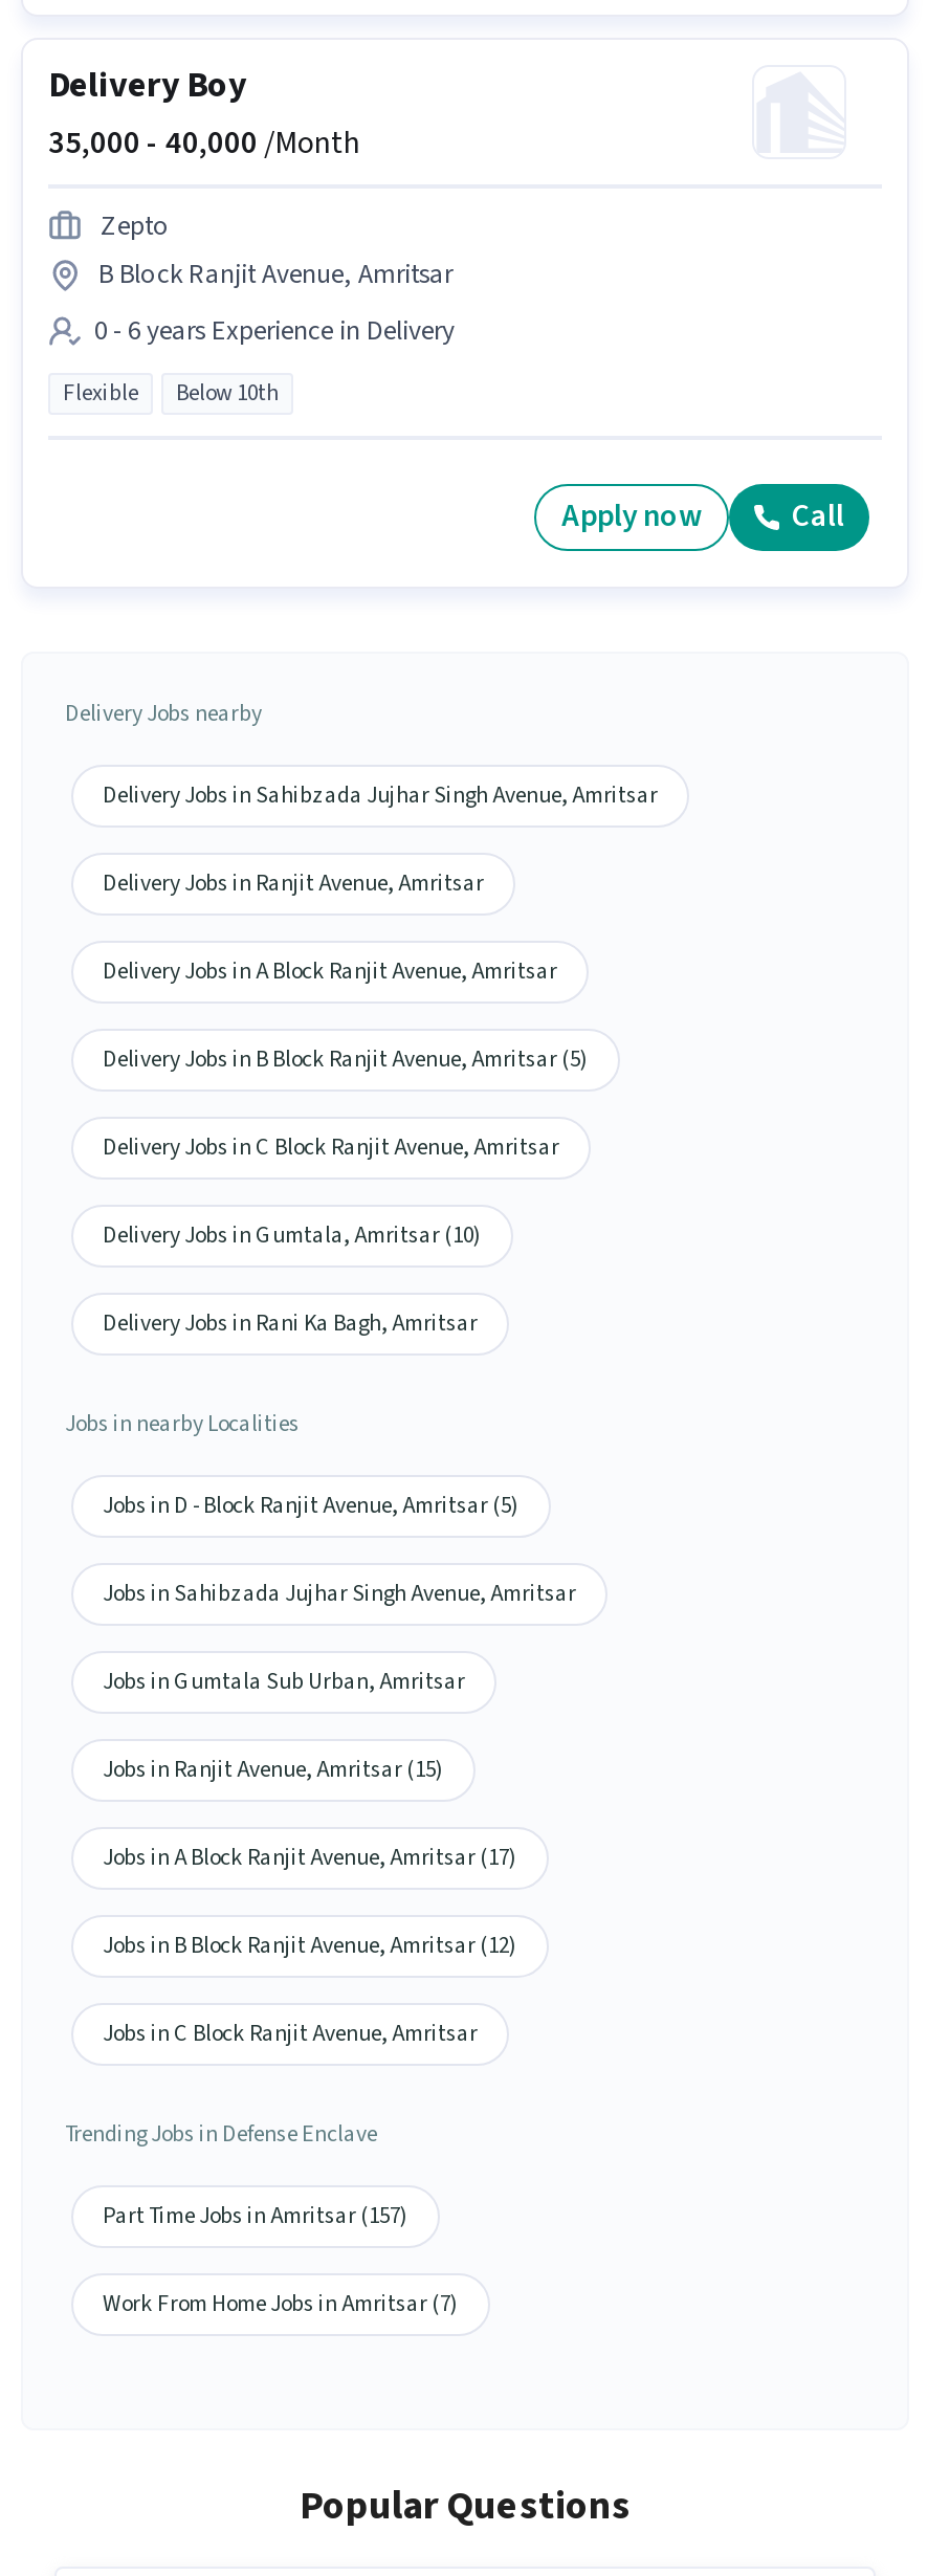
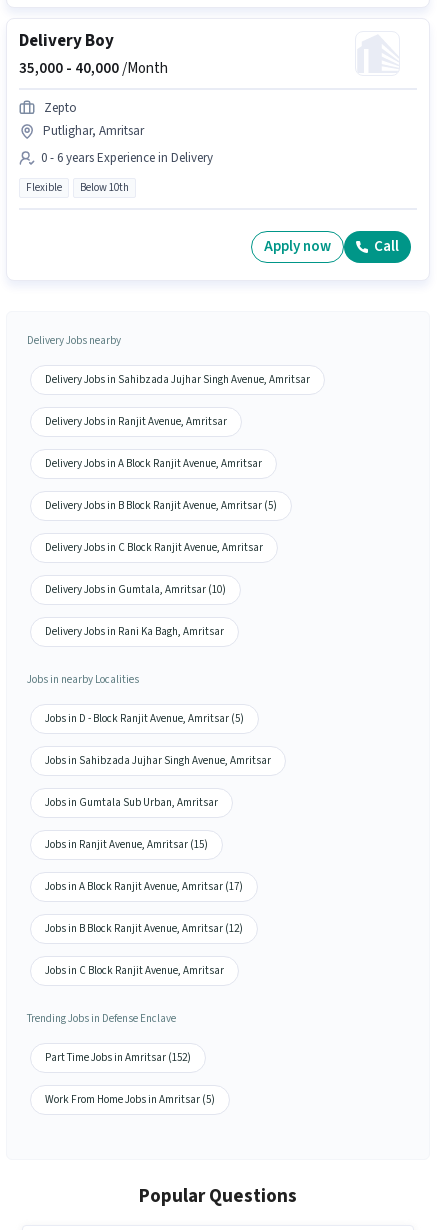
- B Block Ranjit Avenue, Amritsar
+ Putlighar, Amritsar

- Part Time Jobs in Amritsar (157)
+ Part Time Jobs in Amritsar (152)

- Work From Home Jobs in Amritsar (7)
+ Work From Home Jobs in Amritsar (5)
